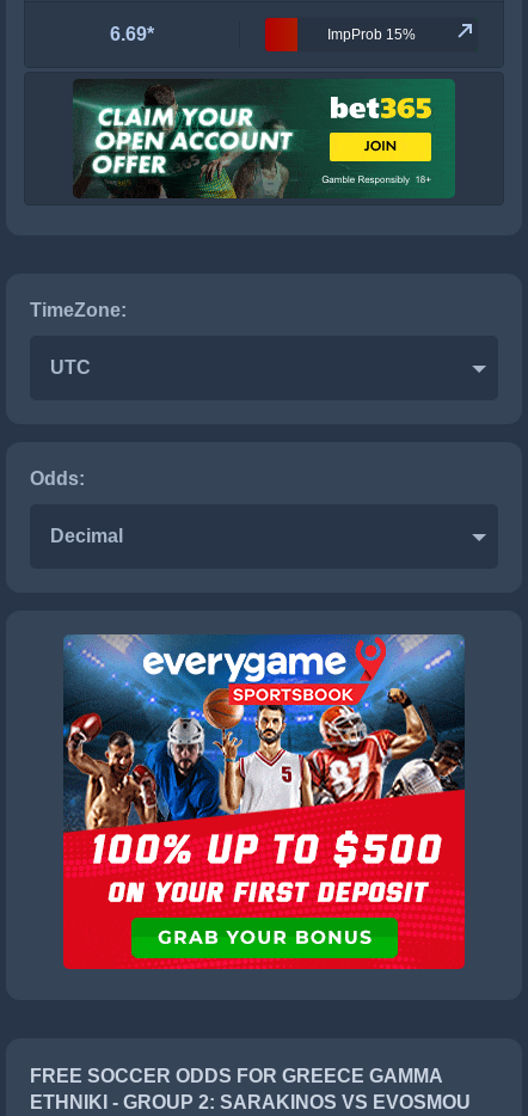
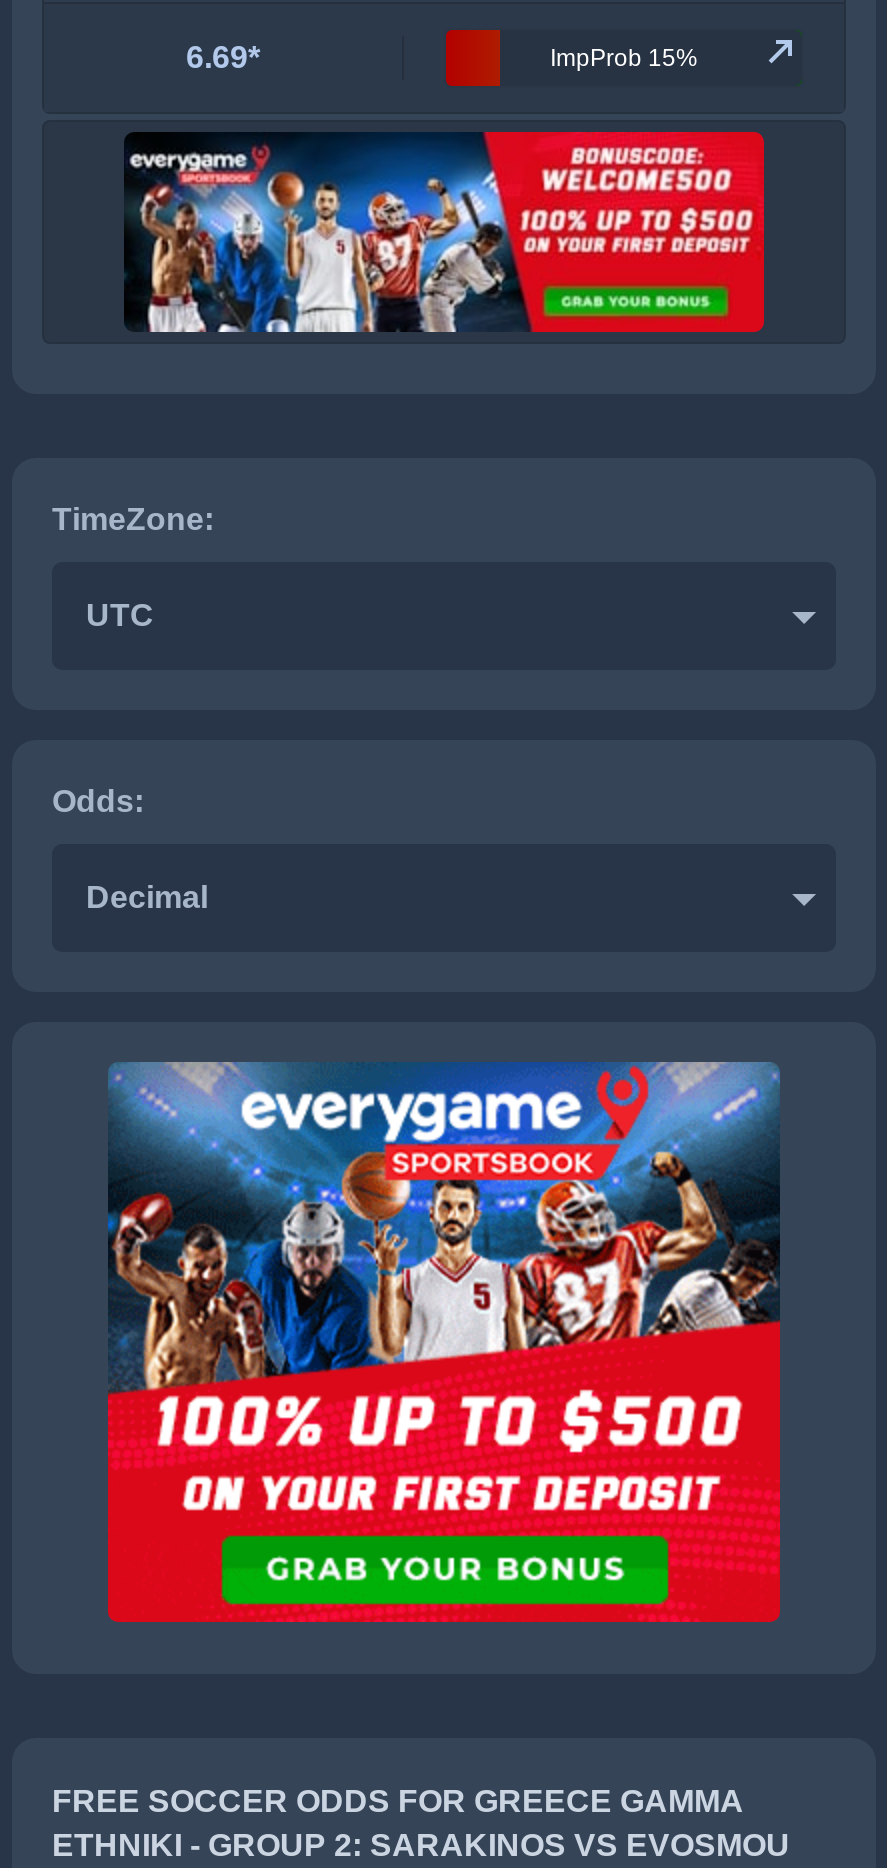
- [image]
+ [image]
